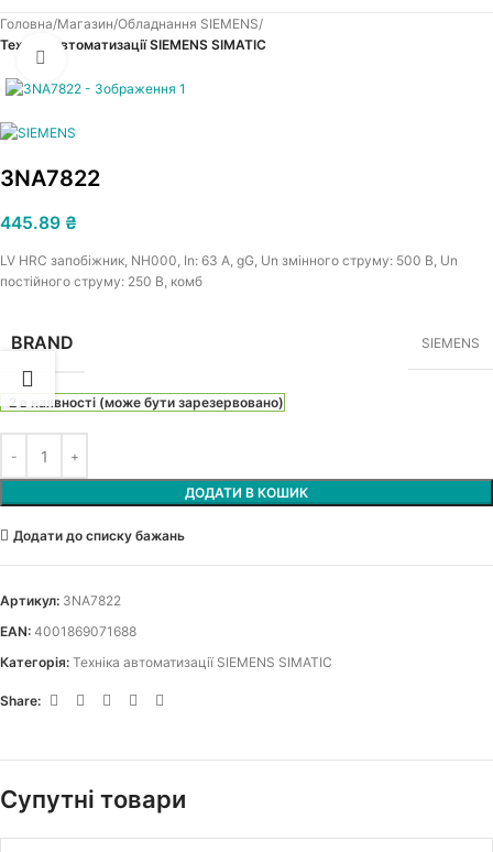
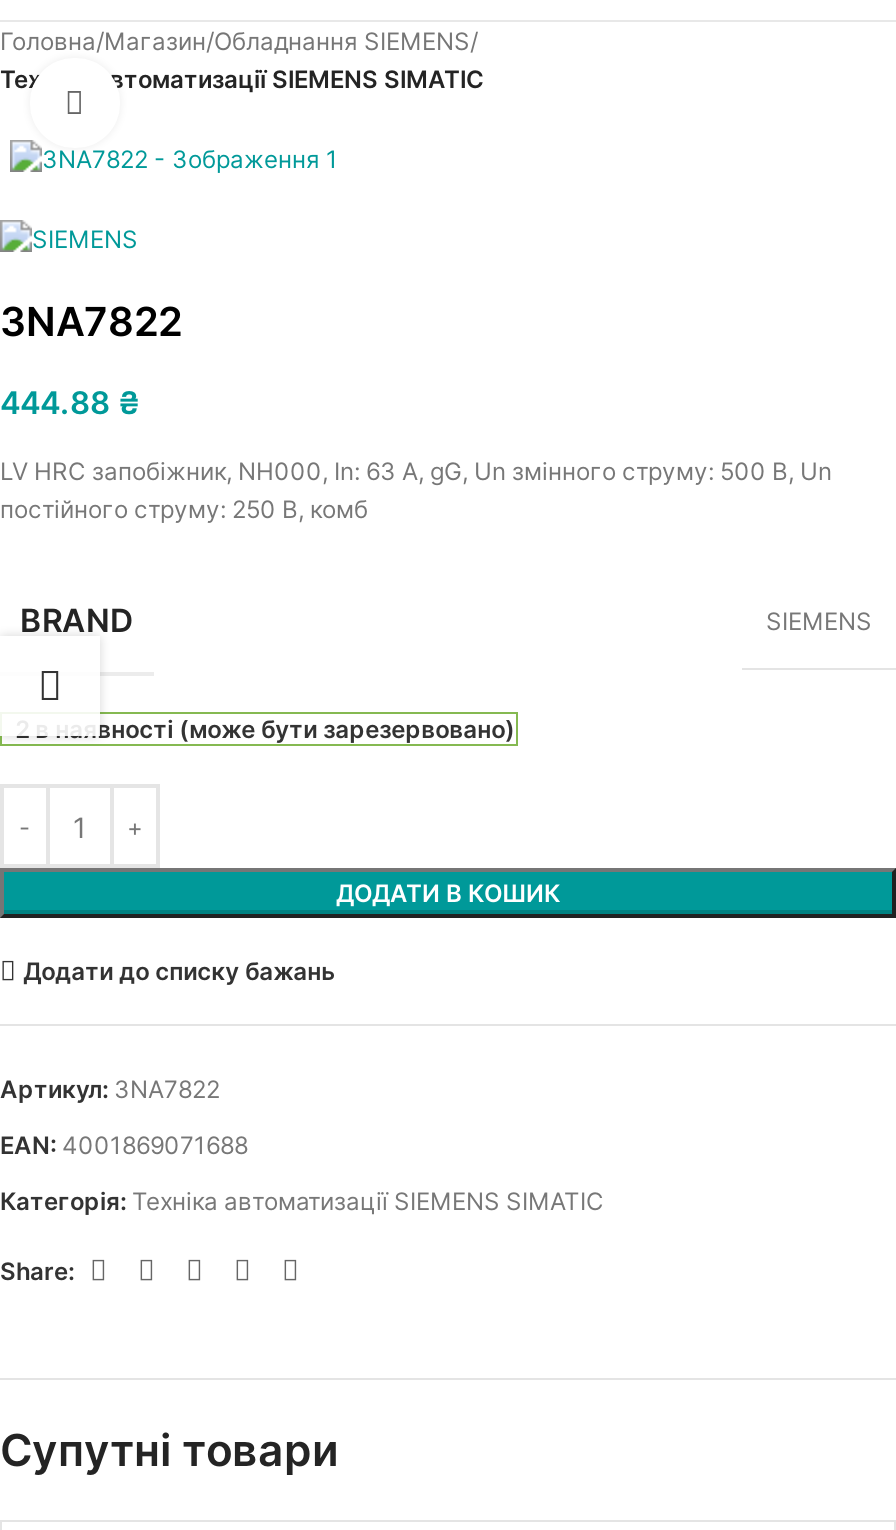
- 445.89 ₴
+ 444.88 ₴
